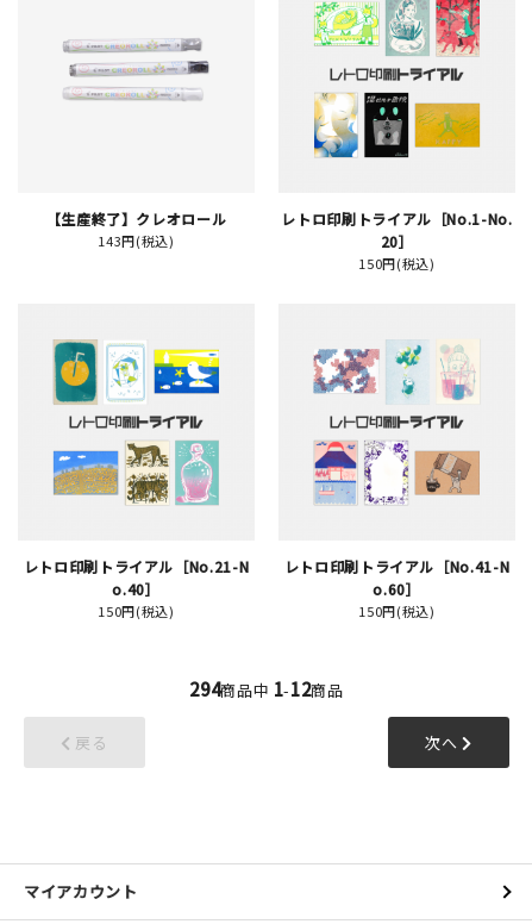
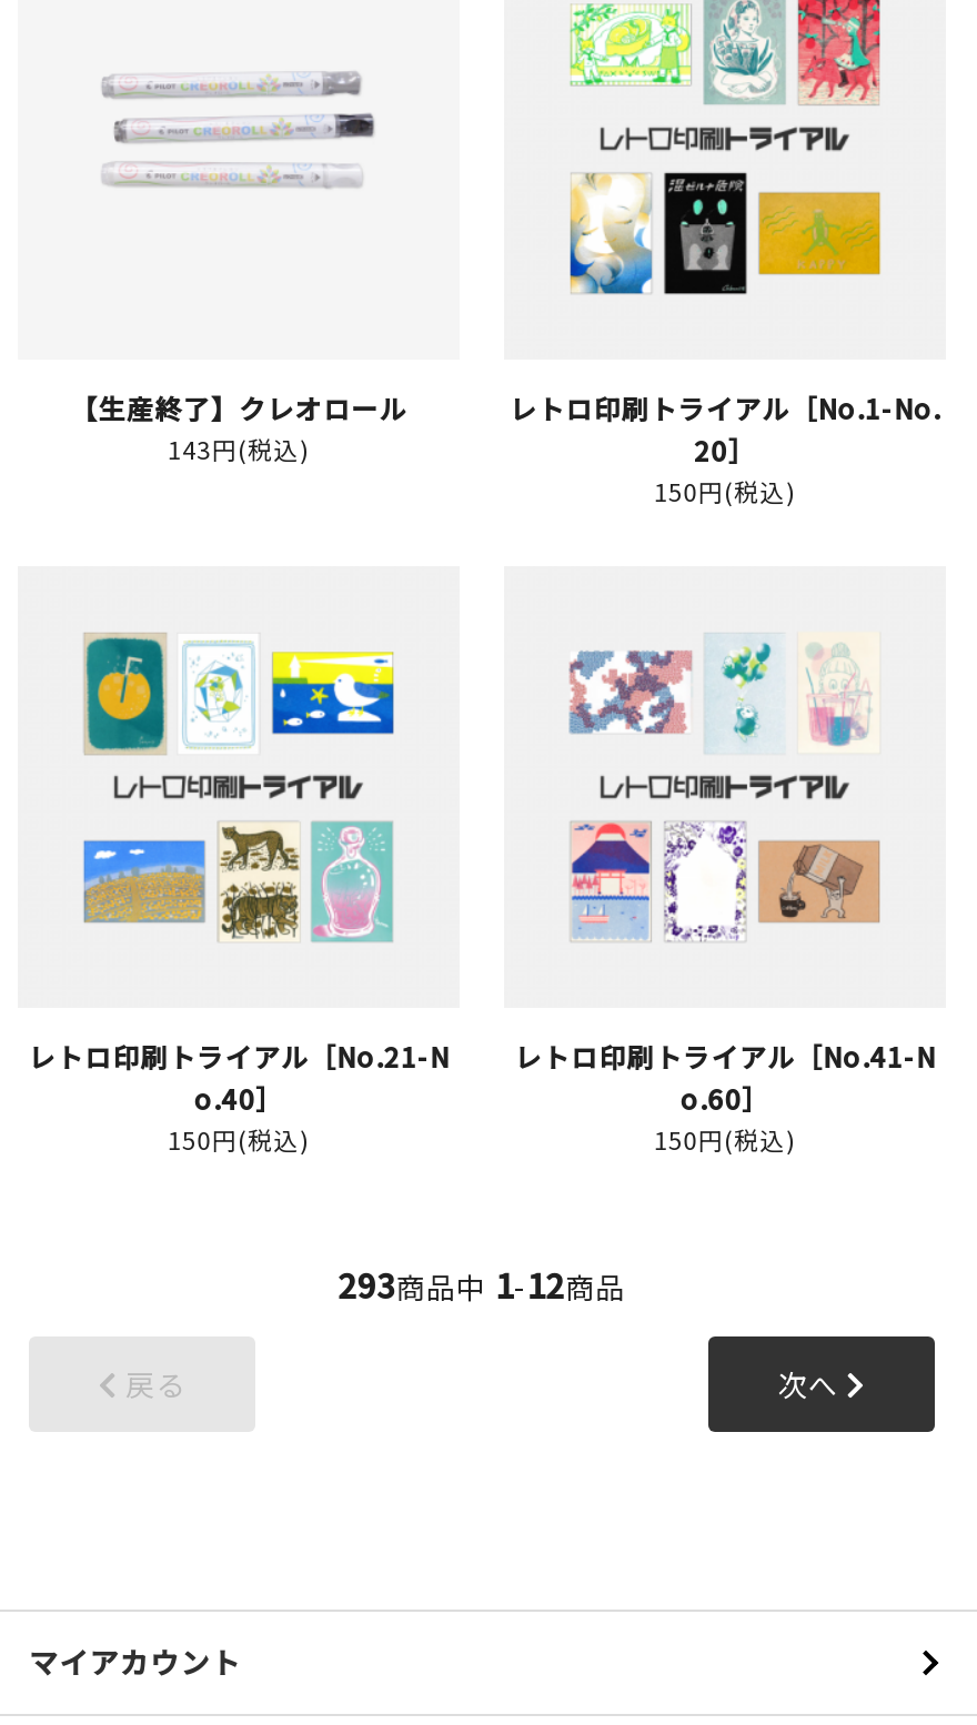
- 294商品中1-12商品
+ 293商品中1-12商品
